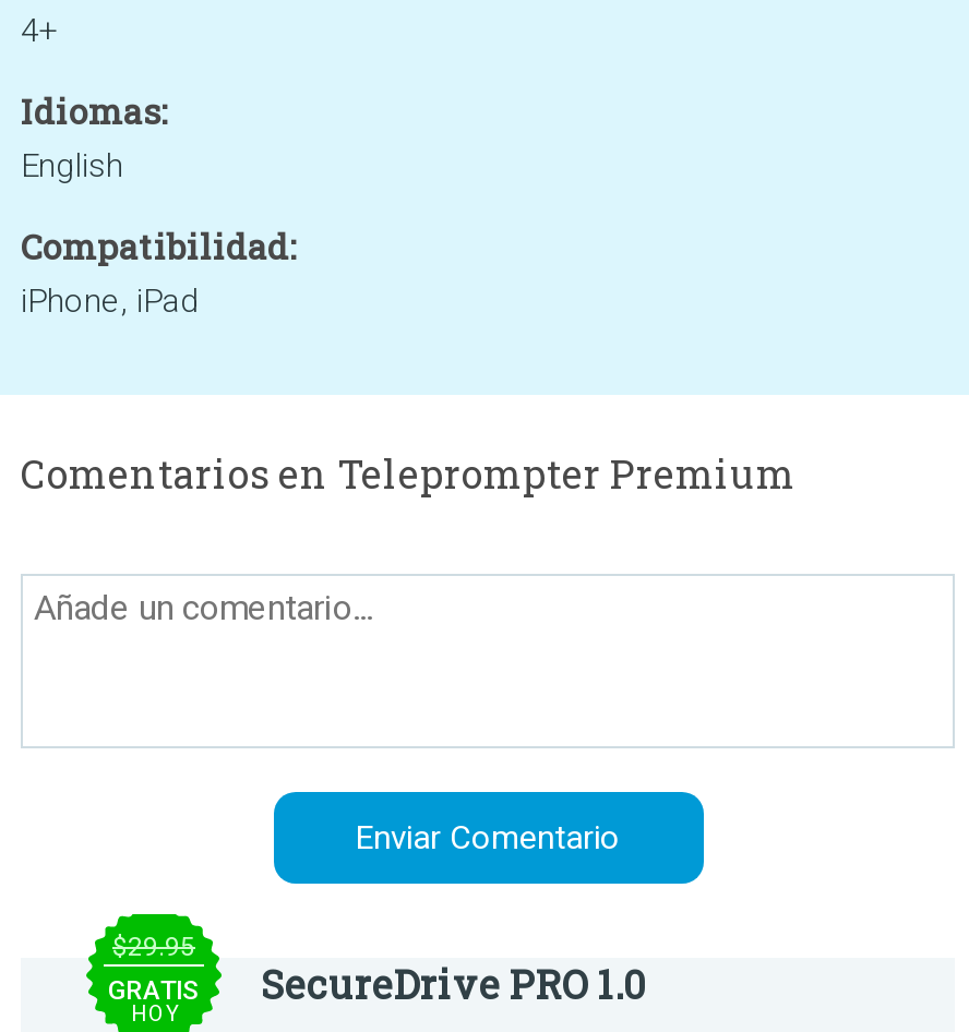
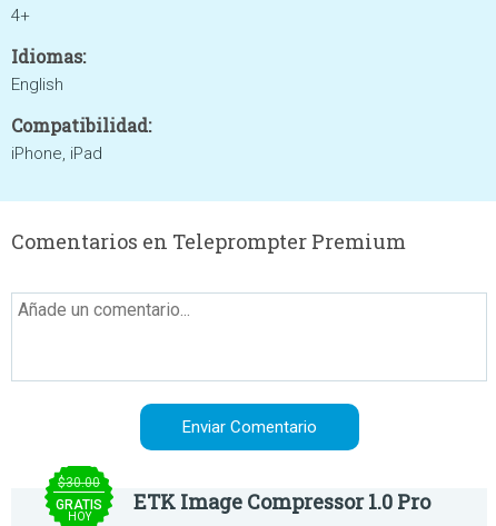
- $29.95
+ $30.00

- SecureDrive PRO 1.0
+ ETK Image Compressor 1.0 Pro
